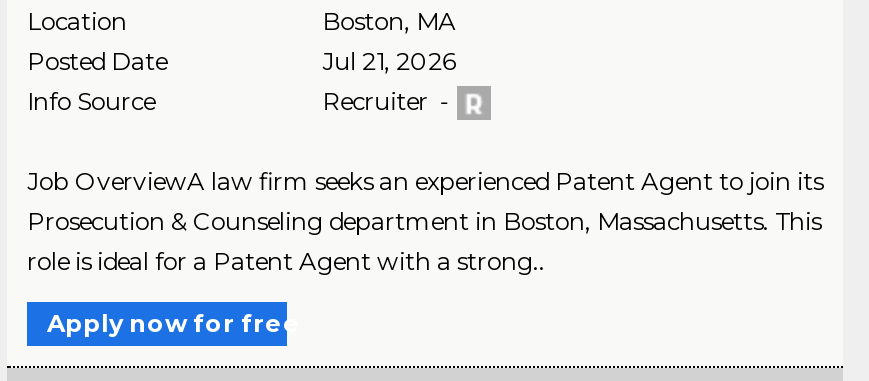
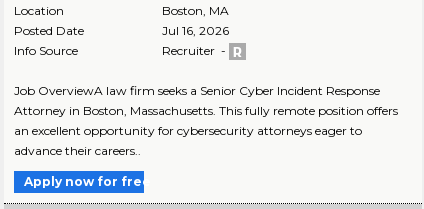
- Jul 21, 2026
+ Jul 16, 2026

- Job OverviewA law firm seeks an experienced Patent Agent to join its
- Prosecution & Counseling department in Boston, Massachusetts. This
- role is ideal for a Patent Agent with a strong..
+ Job OverviewA law firm seeks a Senior Cyber Incident Response
+ Attorney in Boston, Massachusetts. This fully remote position offers
+ an excellent opportunity for cybersecurity attorneys eager to
+ advance their careers..
